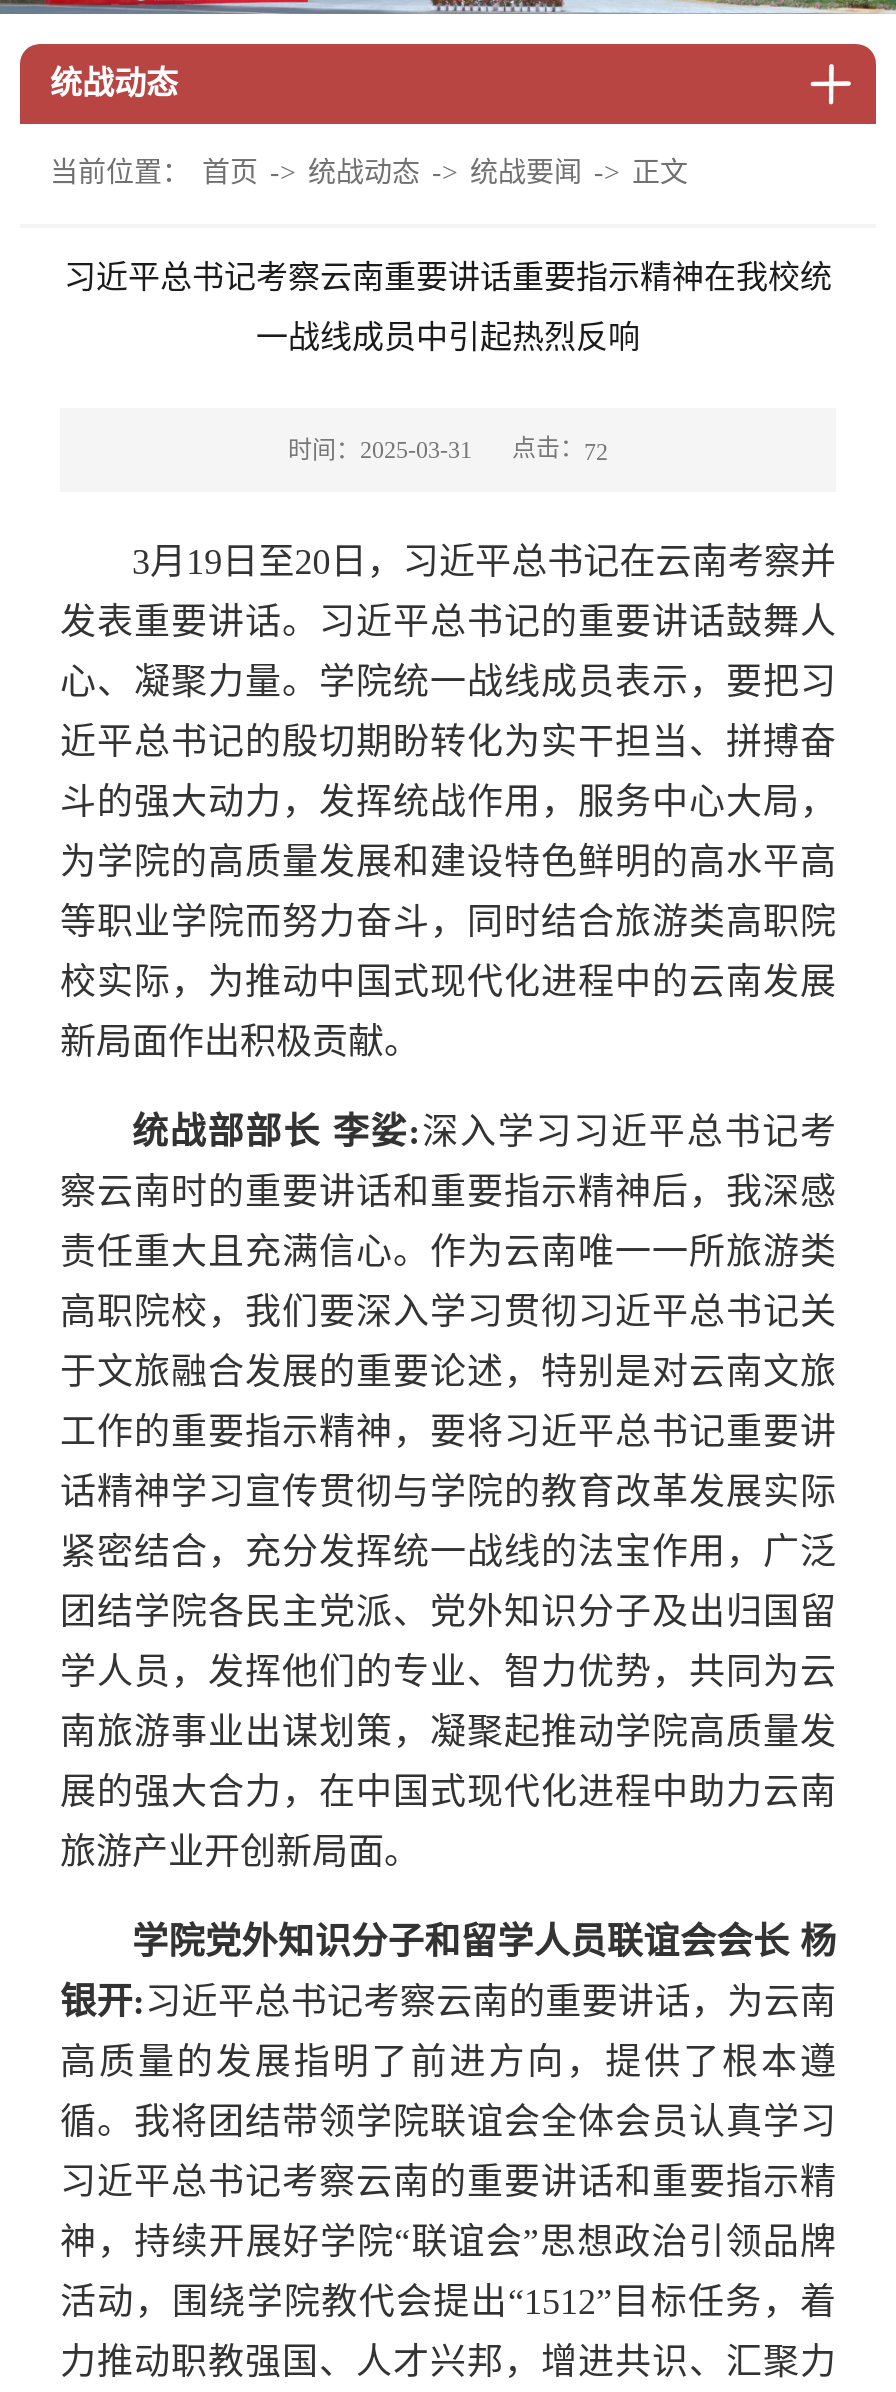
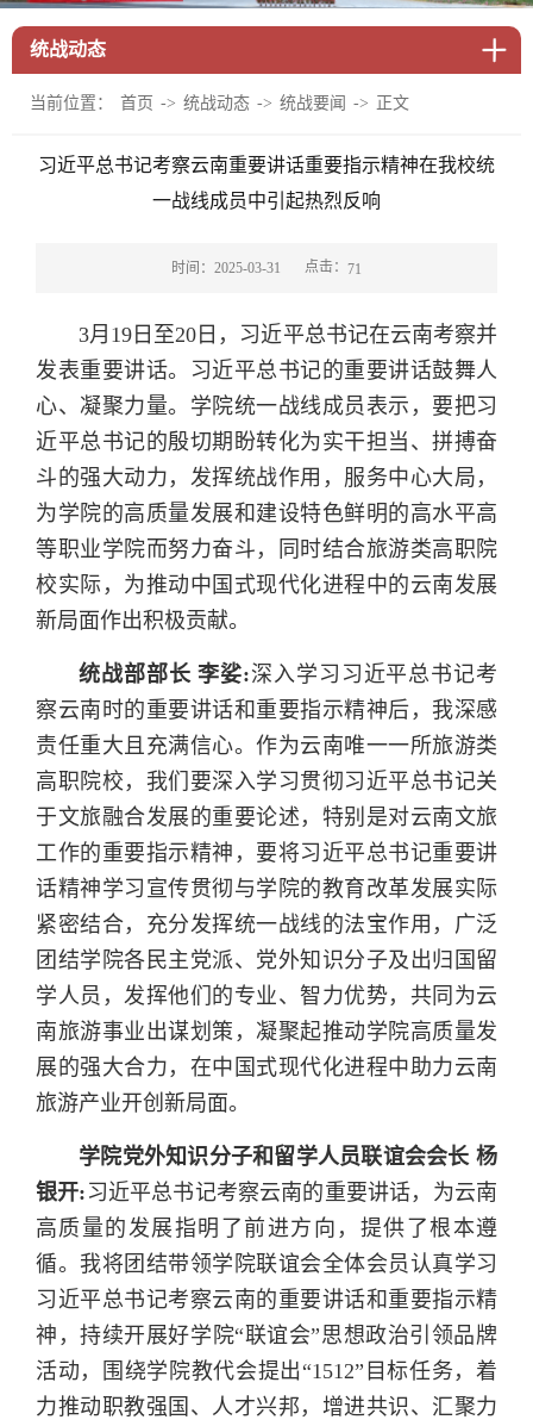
- 时间：2025-03-31 点击：72
+ 时间：2025-03-31 点击：71
